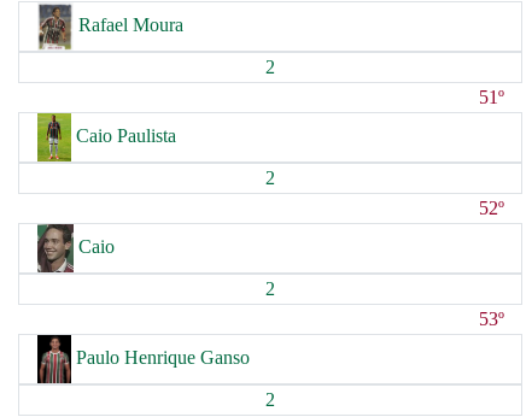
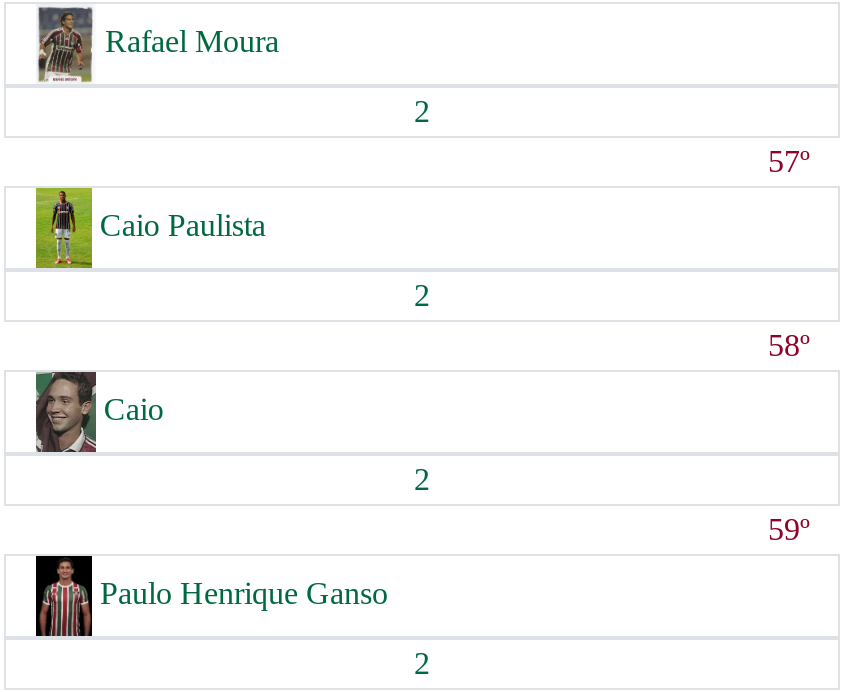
- 51º
+ 57º

- 52º
+ 58º

- 53º
+ 59º
